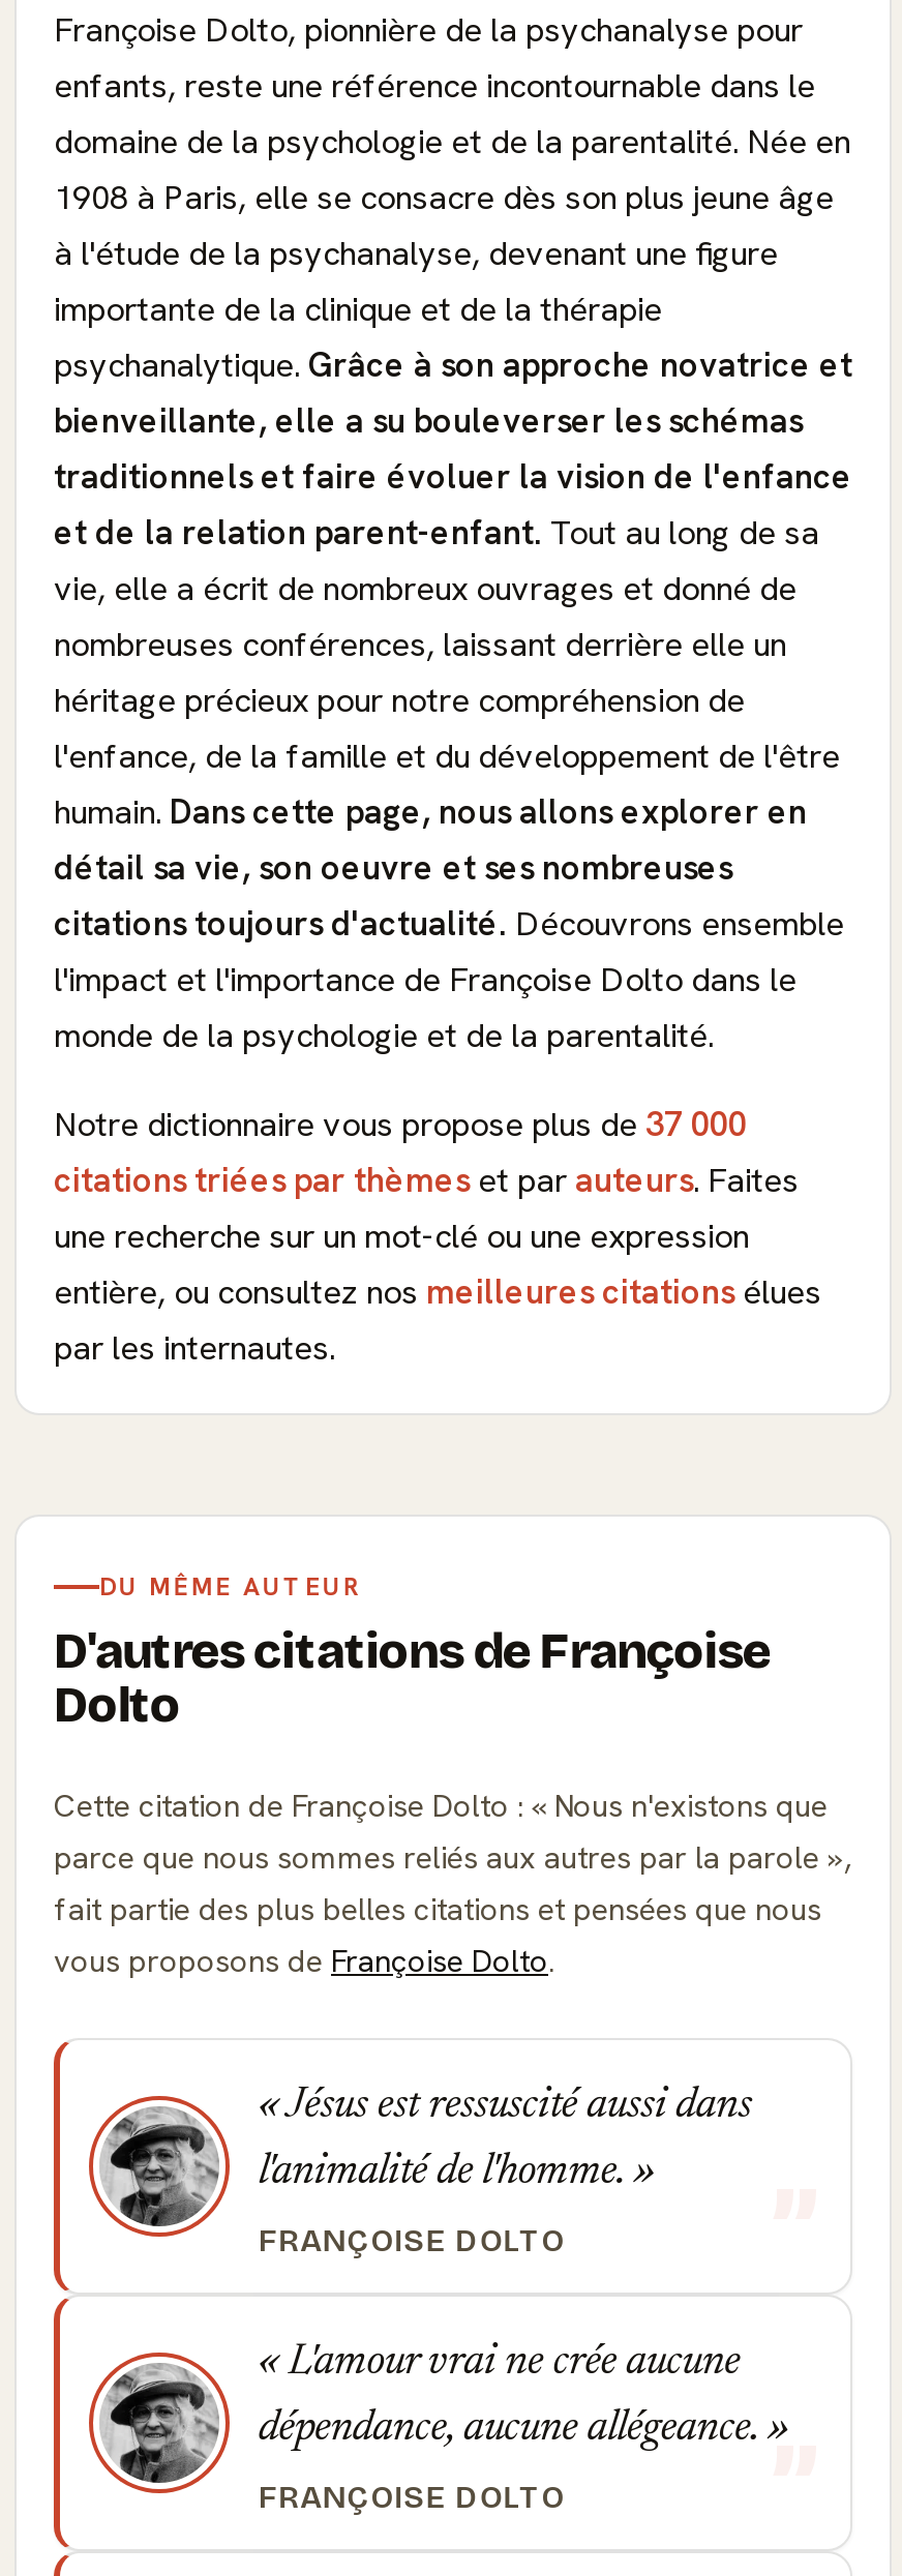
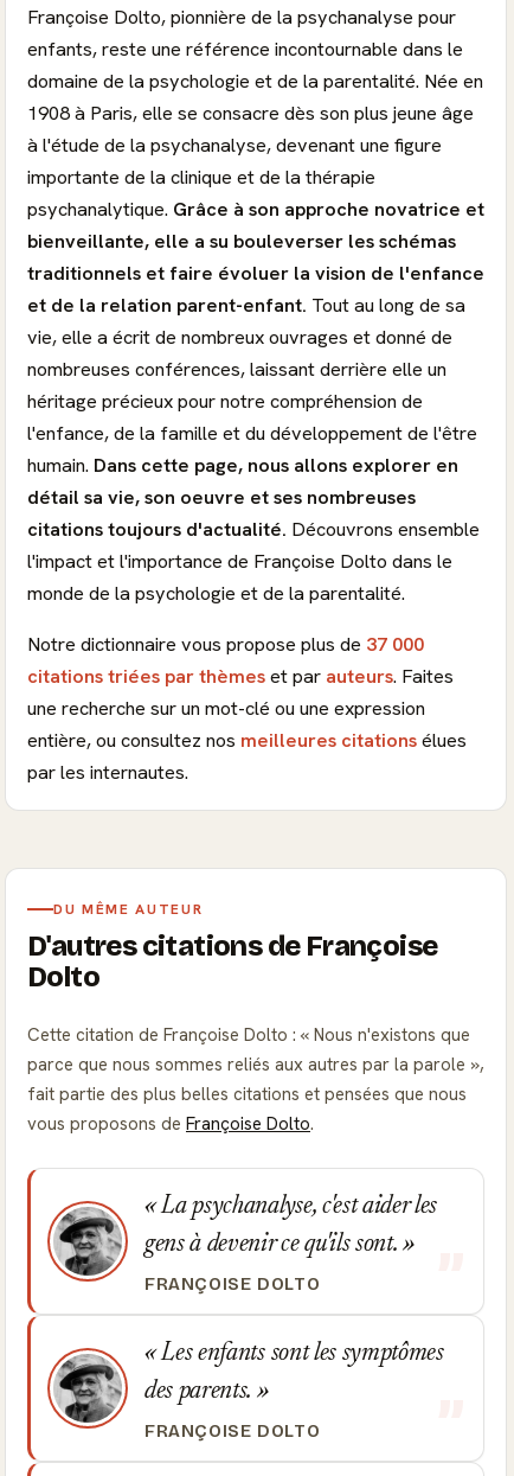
- Jésus est ressuscité aussi dans
+ La psychanalyse, c'est aider les

- l'animalité de l'homme.
+ gens à devenir ce qu'ils sont.

- L'amour vrai ne crée aucune
+ Les enfants sont les symptômes

- dépendance, aucune allégeance.
+ des parents.
